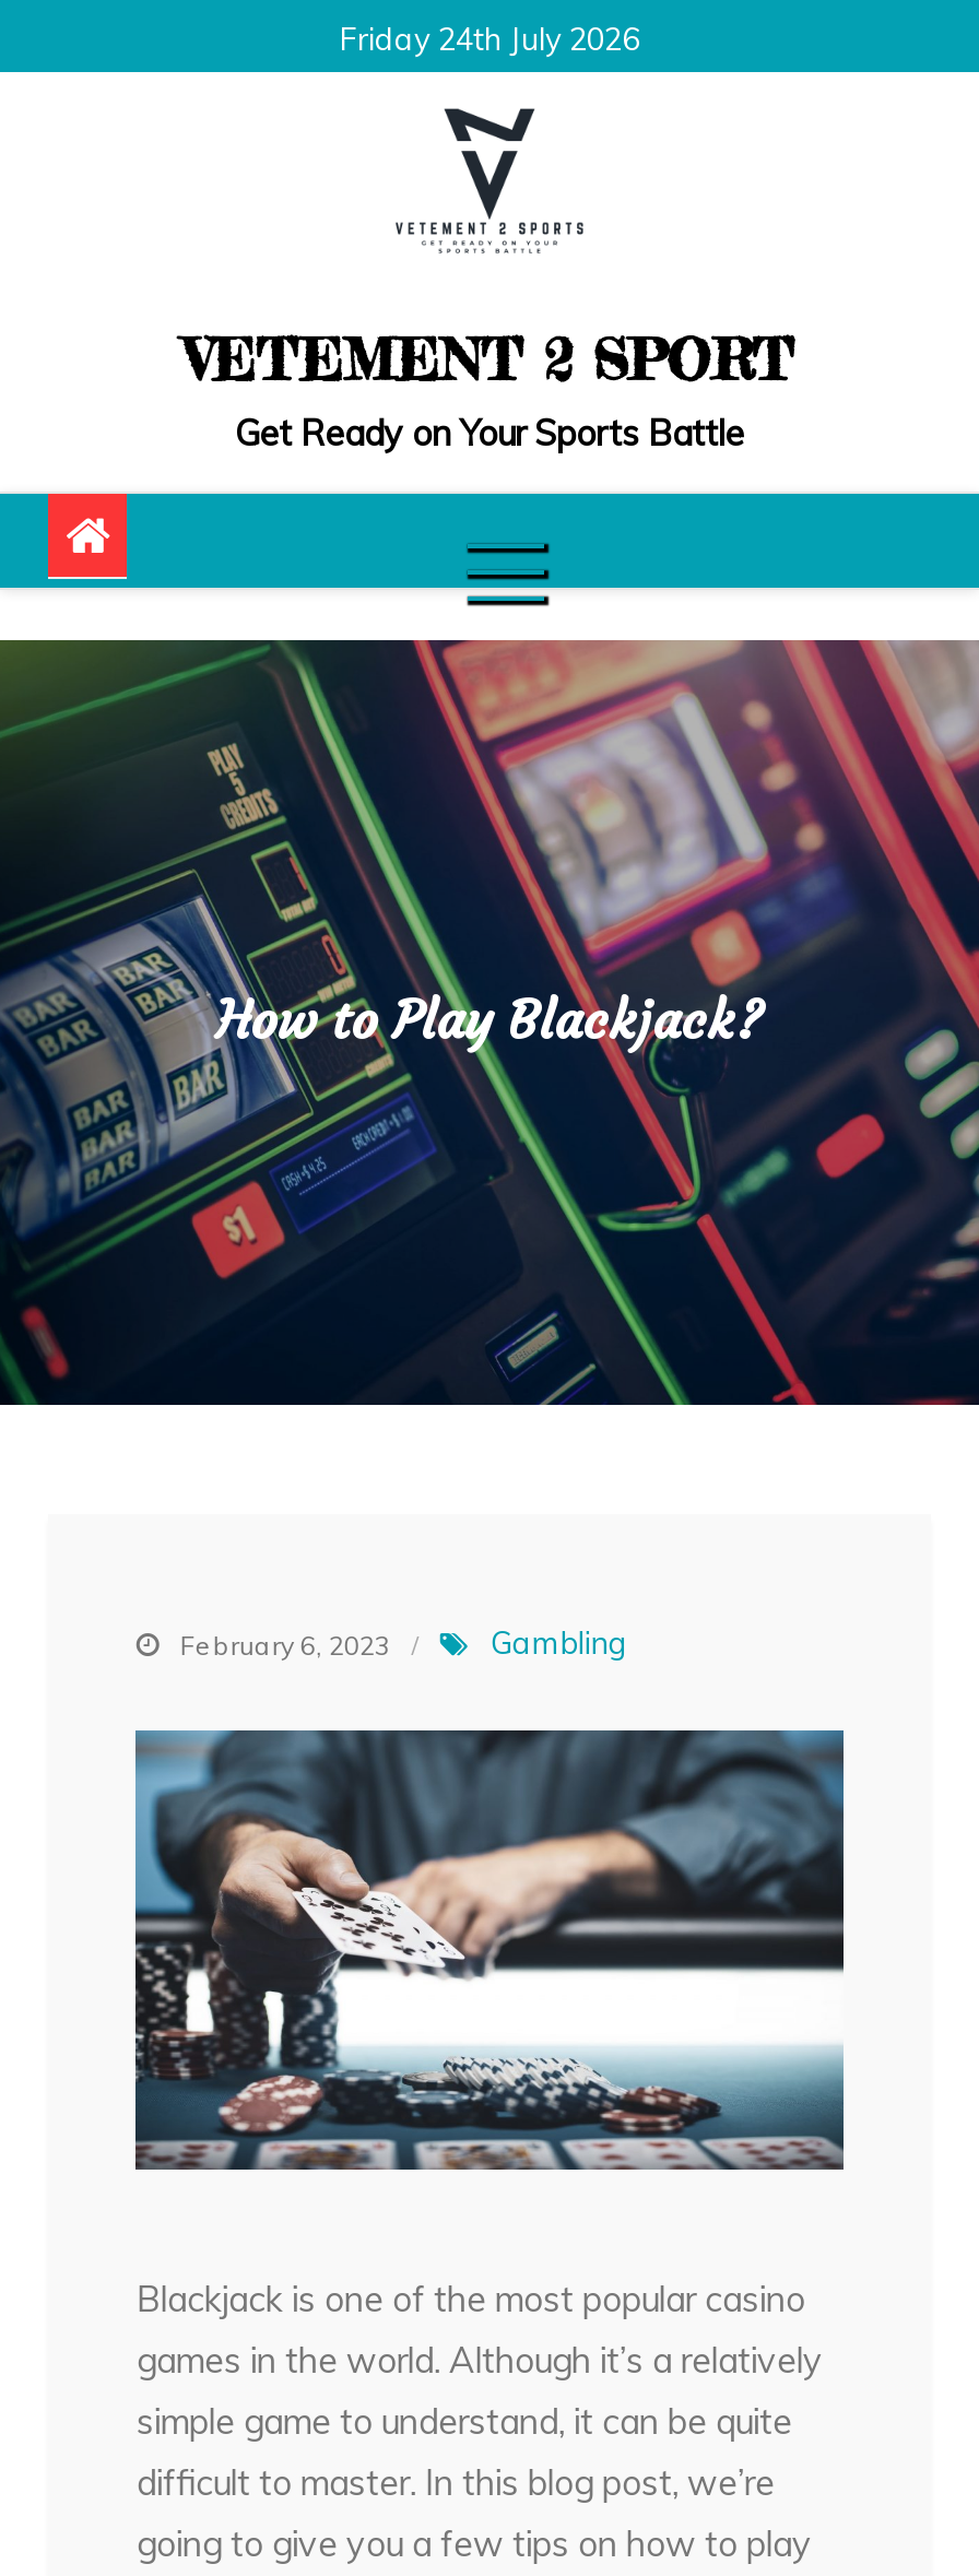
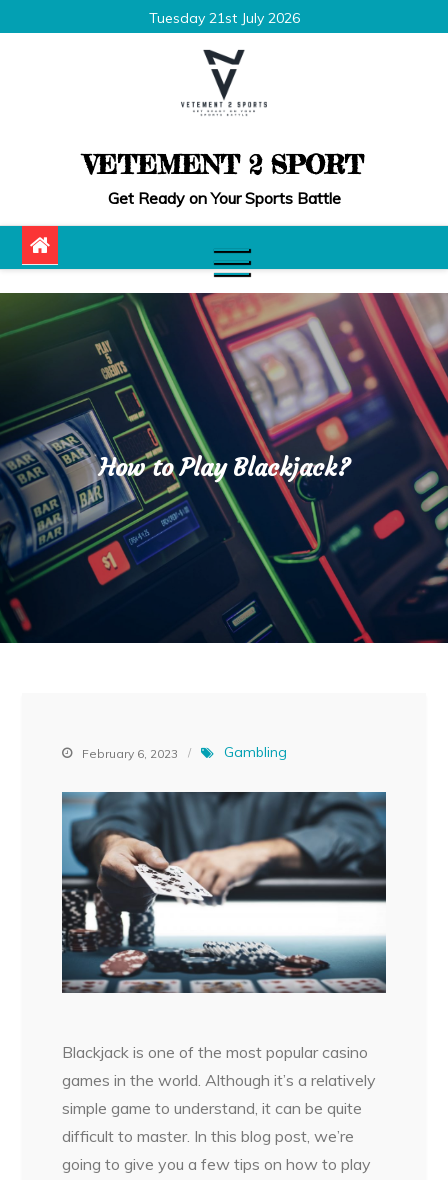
- Friday 24th July 2026
+ Tuesday 21st July 2026
